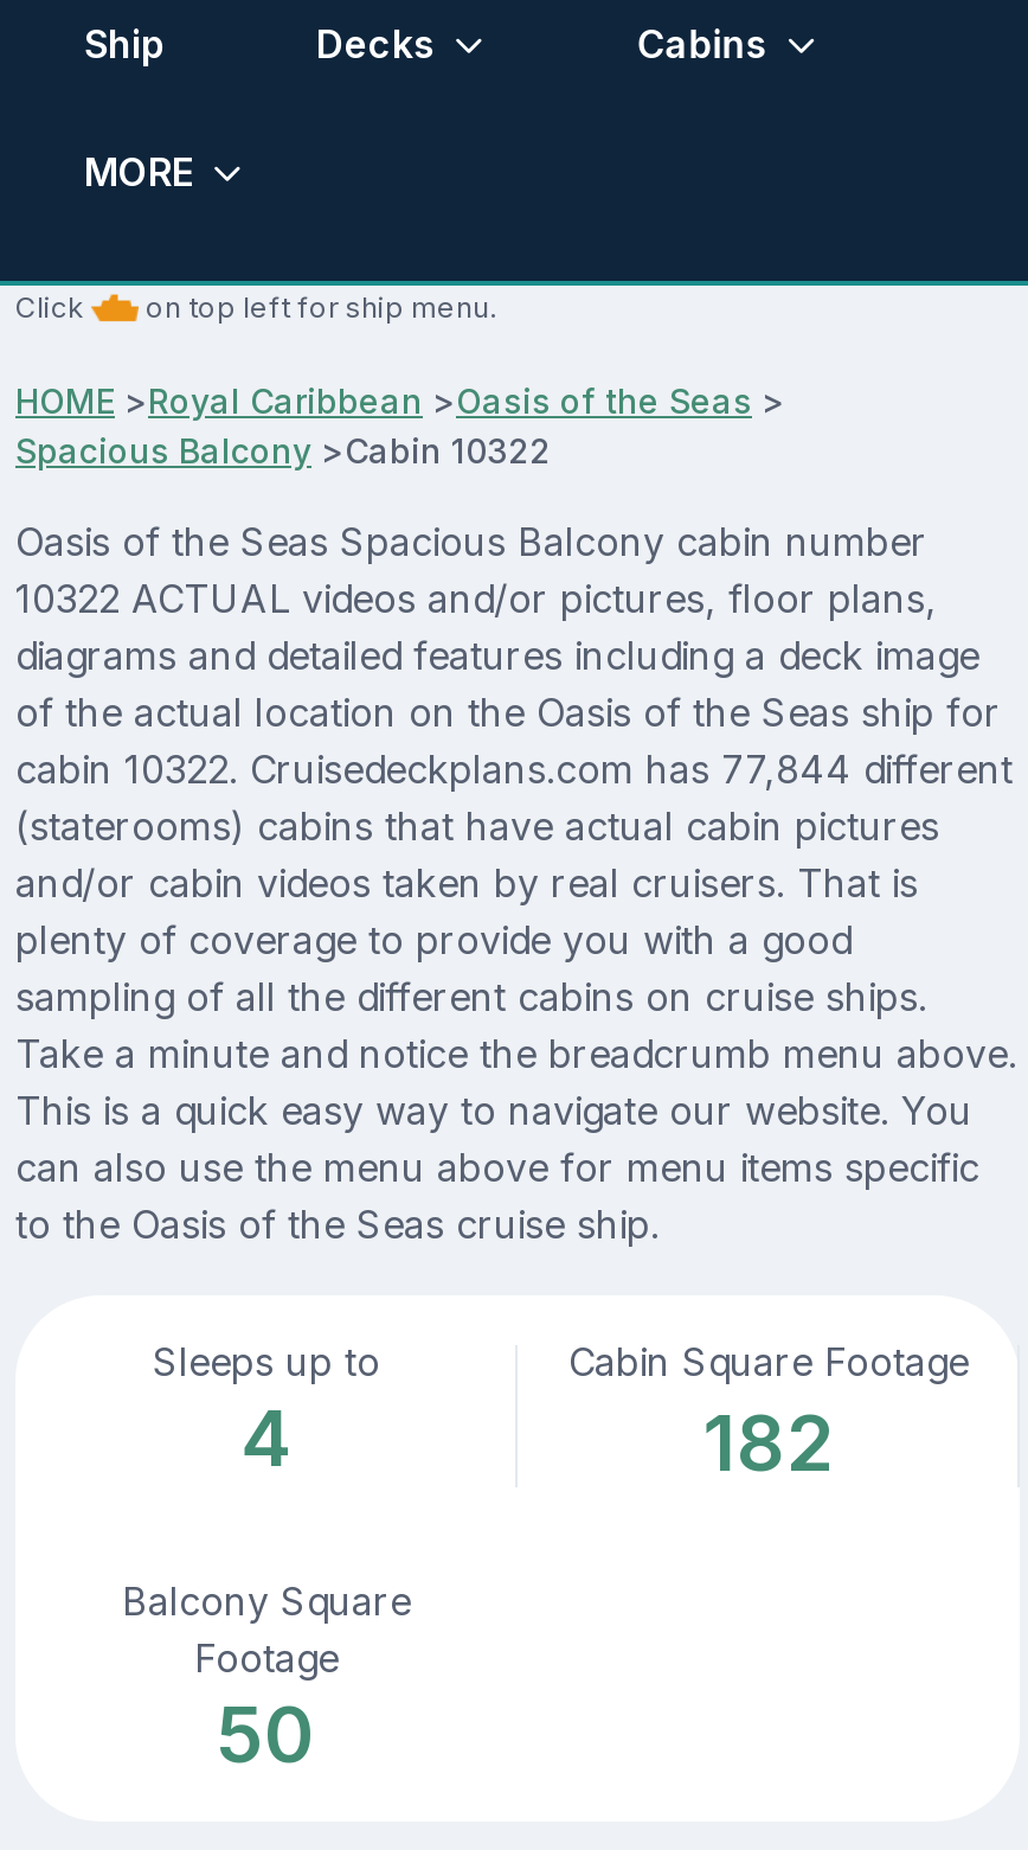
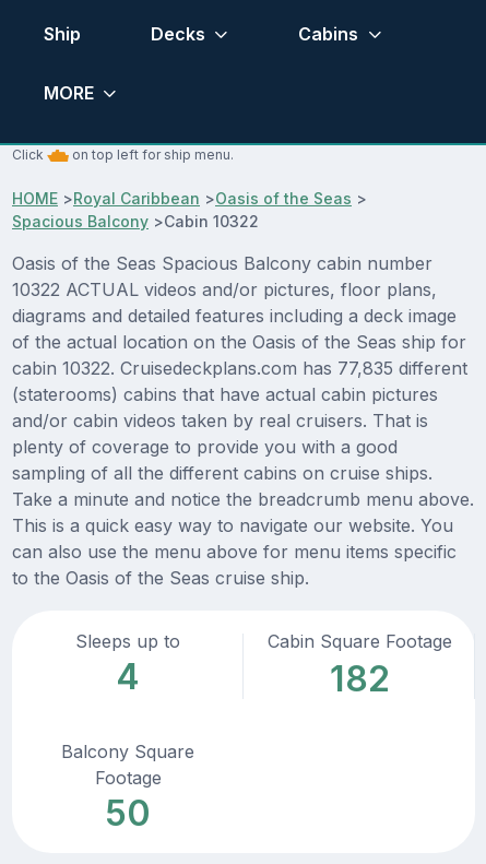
- cabin 10322. Cruisedeckplans.com has 77,844 different
+ cabin 10322. Cruisedeckplans.com has 77,835 different
